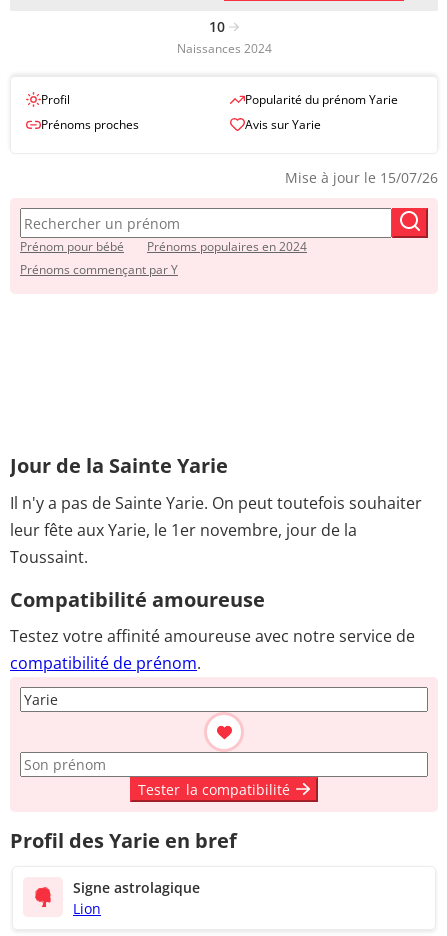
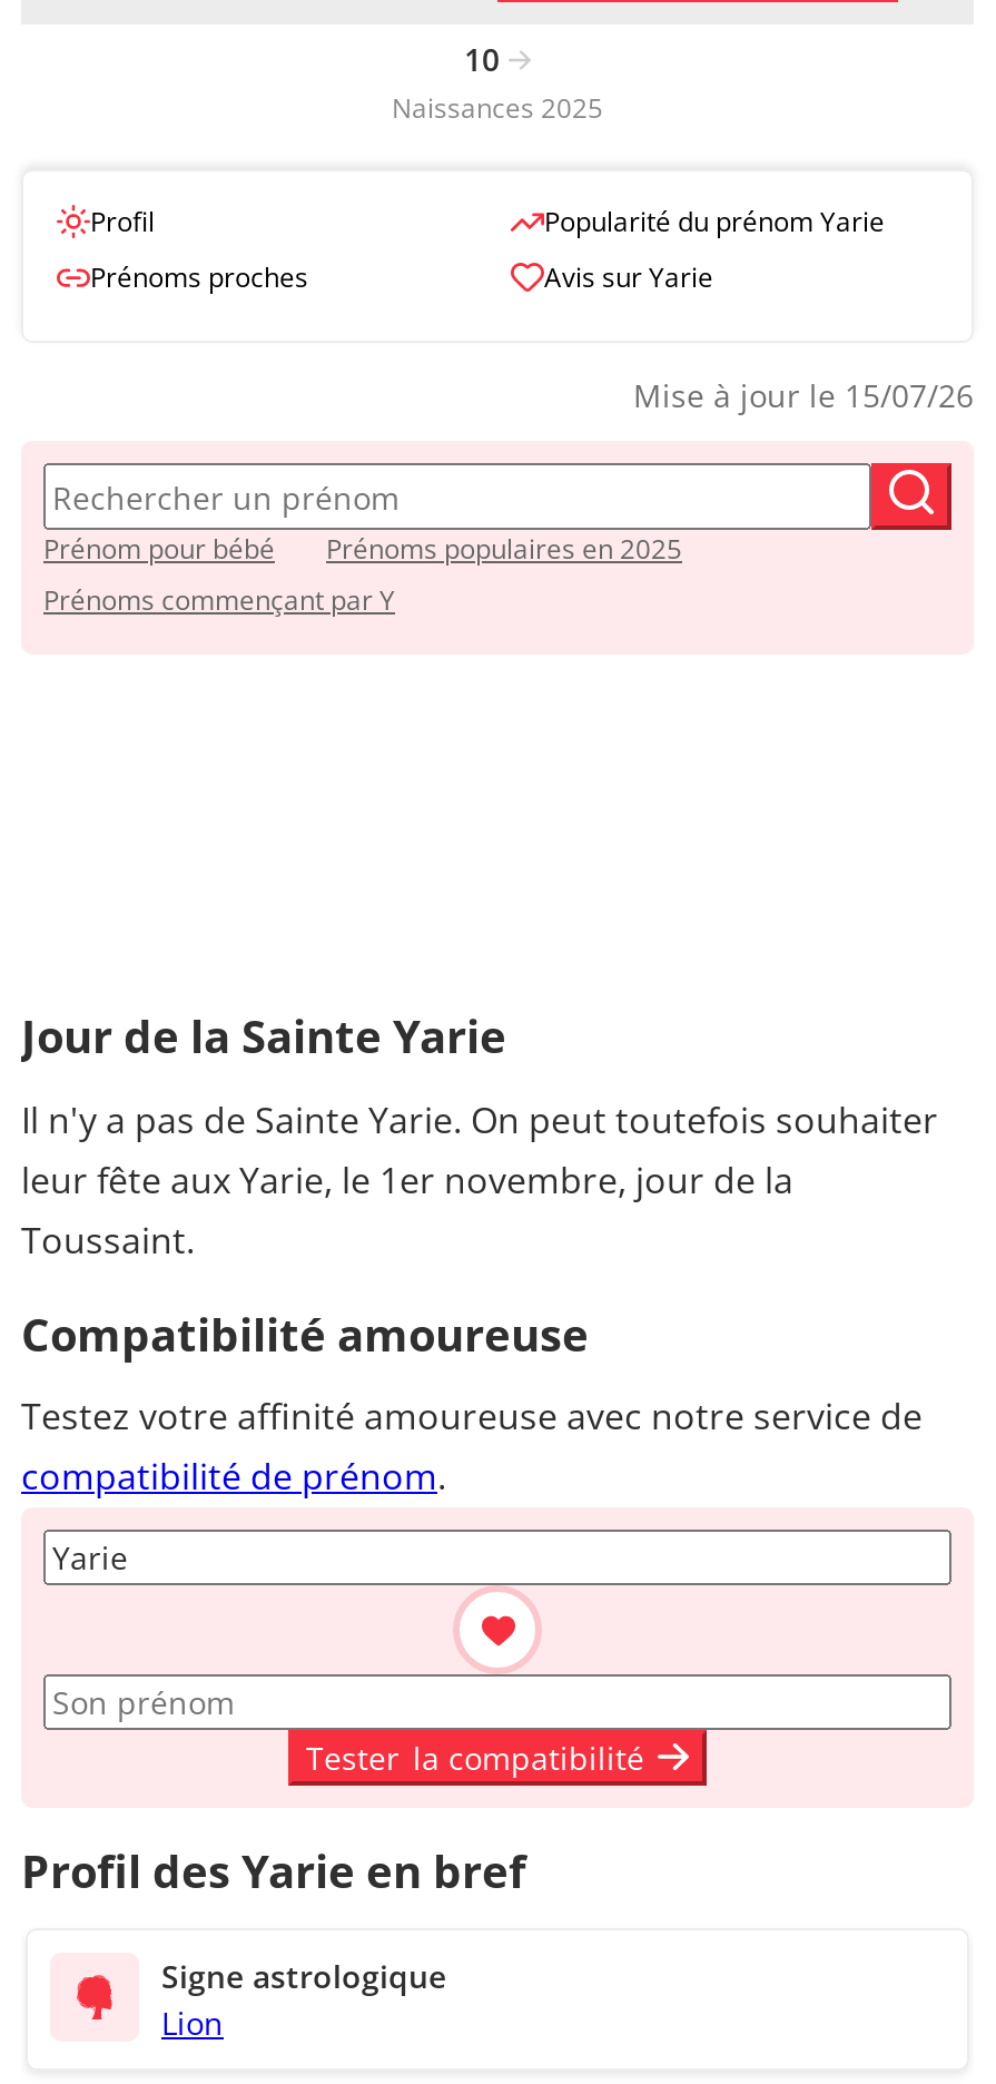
- Naissances 2024
+ Naissances 2025

- Prénoms populaires en 2024
+ Prénoms populaires en 2025

- Signe astrolagique
+ Signe astrologique
